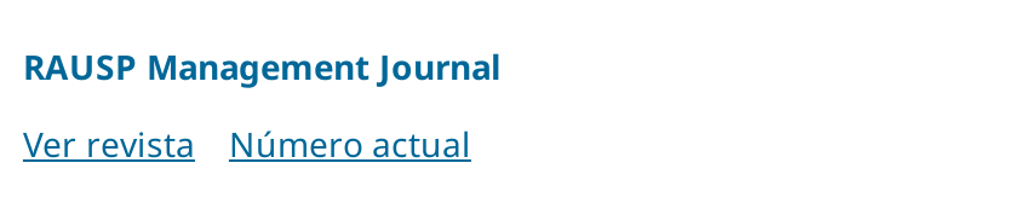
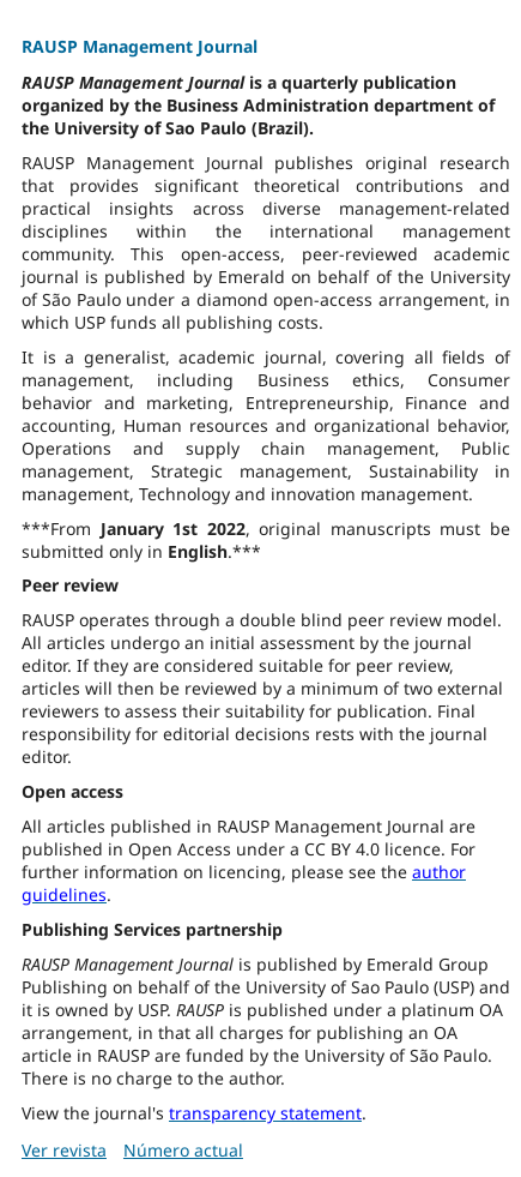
+ RAUSP Management Journal is a quarterly publication
+ organized by the Business Administration department of
+ the University of Sao Paulo (Brazil).
+ RAUSP Management Journal publishes original research
+ that provides significant theoretical contributions and
+ practical insights across diverse management-related
+ disciplines within the international management
+ community. This open-access, peer-reviewed academic
+ journal is published by Emerald on behalf of the University
+ of São Paulo under a diamond open-access arrangement, in
+ which USP funds all publishing costs.
+ It is a generalist, academic journal, covering all fields of
+ management, including Business ethics, Consumer
+ behavior and marketing, Entrepreneurship, Finance and
+ accounting, Human resources and organizational behavior,
+ Operations and supply chain management, Public
+ management, Strategic management, Sustainability in
+ management, Technology and innovation management.
+ ***From January 1st 2022, original manuscripts must be
+ submitted only in English.***
+ Peer review
+ RAUSP operates through a double blind peer review model.
+ All articles undergo an initial assessment by the journal
+ editor. If they are considered suitable for peer review,
+ articles will then be reviewed by a minimum of two external
+ reviewers to assess their suitability for publication. Final
+ responsibility for editorial decisions rests with the journal
+ editor.
+ Open access
+ All articles published in RAUSP Management Journal are
+ published in Open Access under a CC BY 4.0 licence. For
+ further information on licencing, please see the author
+ guidelines.
+ Publishing Services partnership
+ RAUSP Management Journal is published by Emerald Group
+ Publishing on behalf of the University of Sao Paulo (USP) and
+ it is owned by USP. RAUSP is published under a platinum OA
+ arrangement, in that all charges for publishing an OA
+ article in RAUSP are funded by the University of São Paulo.
+ There is no charge to the author.
+ View the journal's transparency statement.
